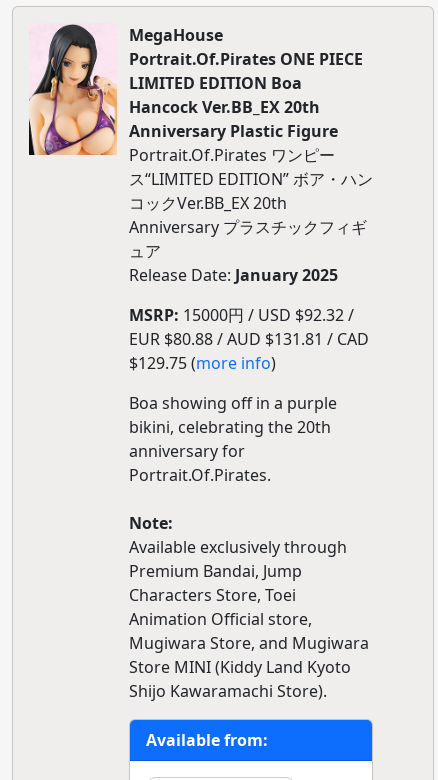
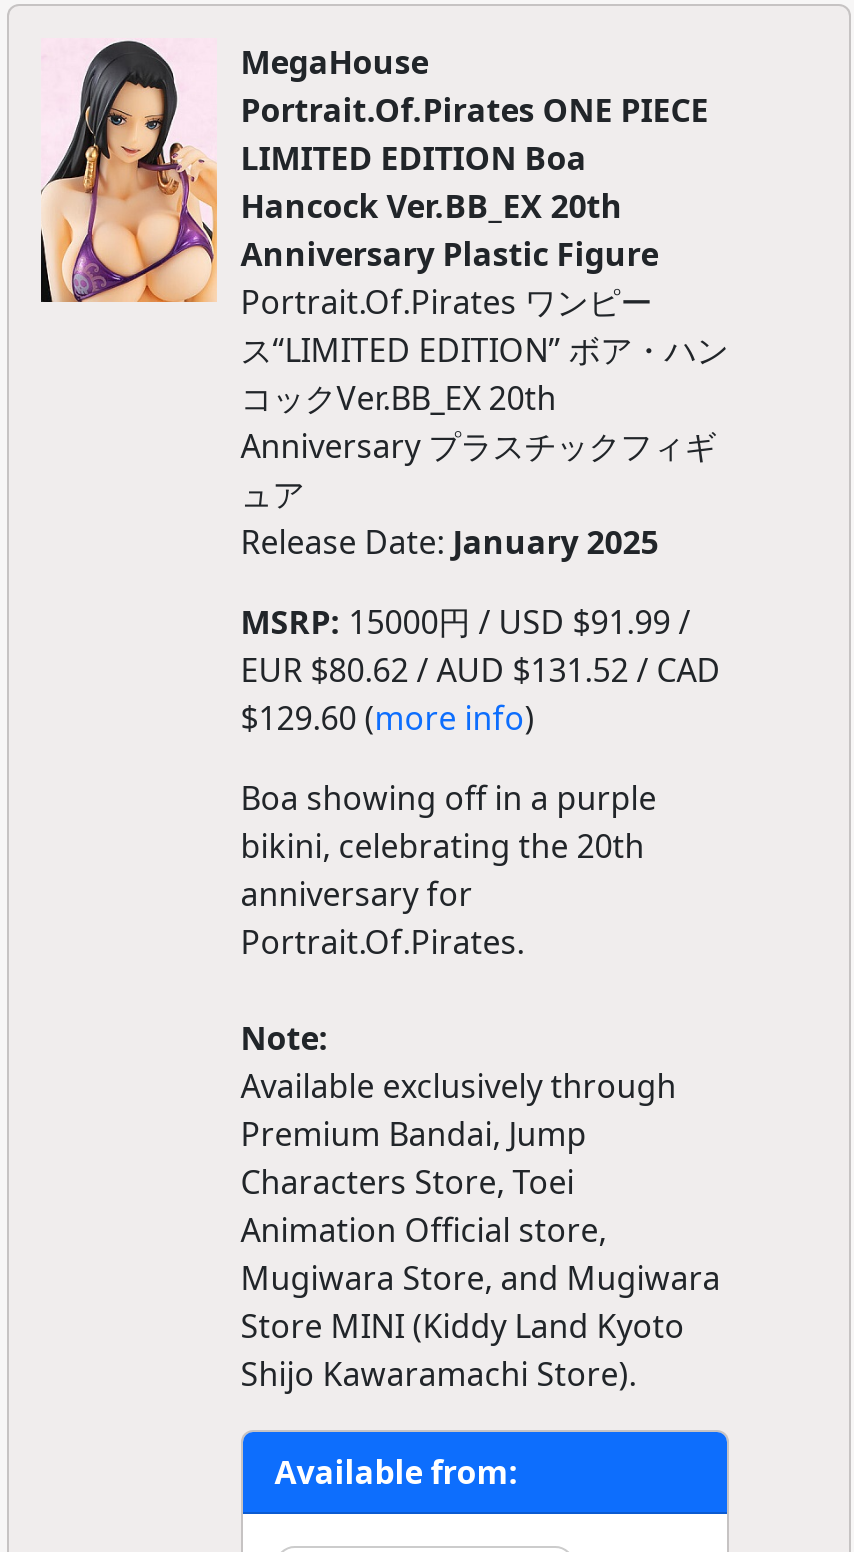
- MSRP: 15000円 / USD $92.32 /
+ MSRP: 15000円 / USD $91.99 /

- EUR $80.88 / AUD $131.81 / CAD
+ EUR $80.62 / AUD $131.52 / CAD

- $129.75 (more info)
+ $129.60 (more info)
